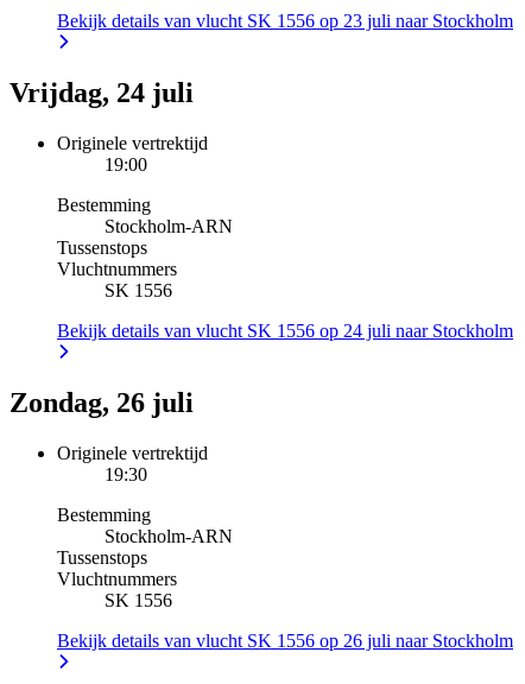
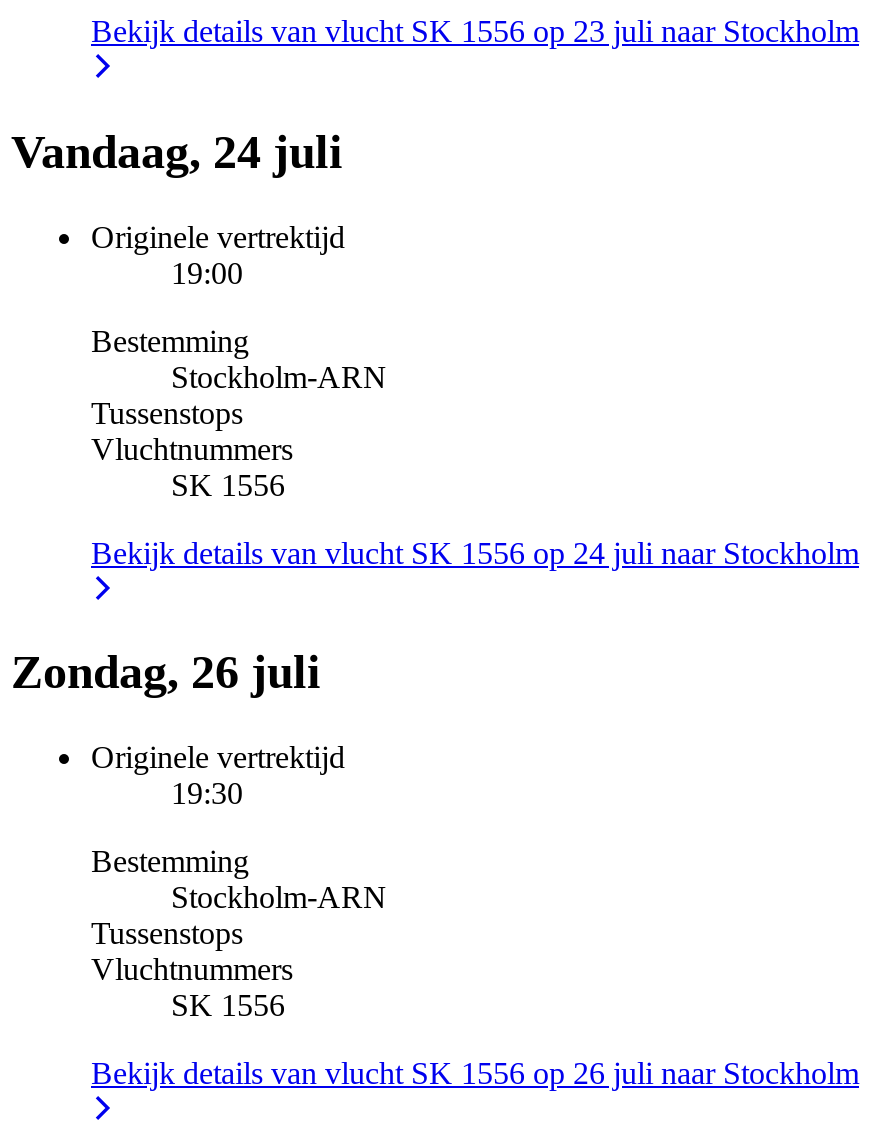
- Vrijdag, 24 juli
+ Vandaag, 24 juli
